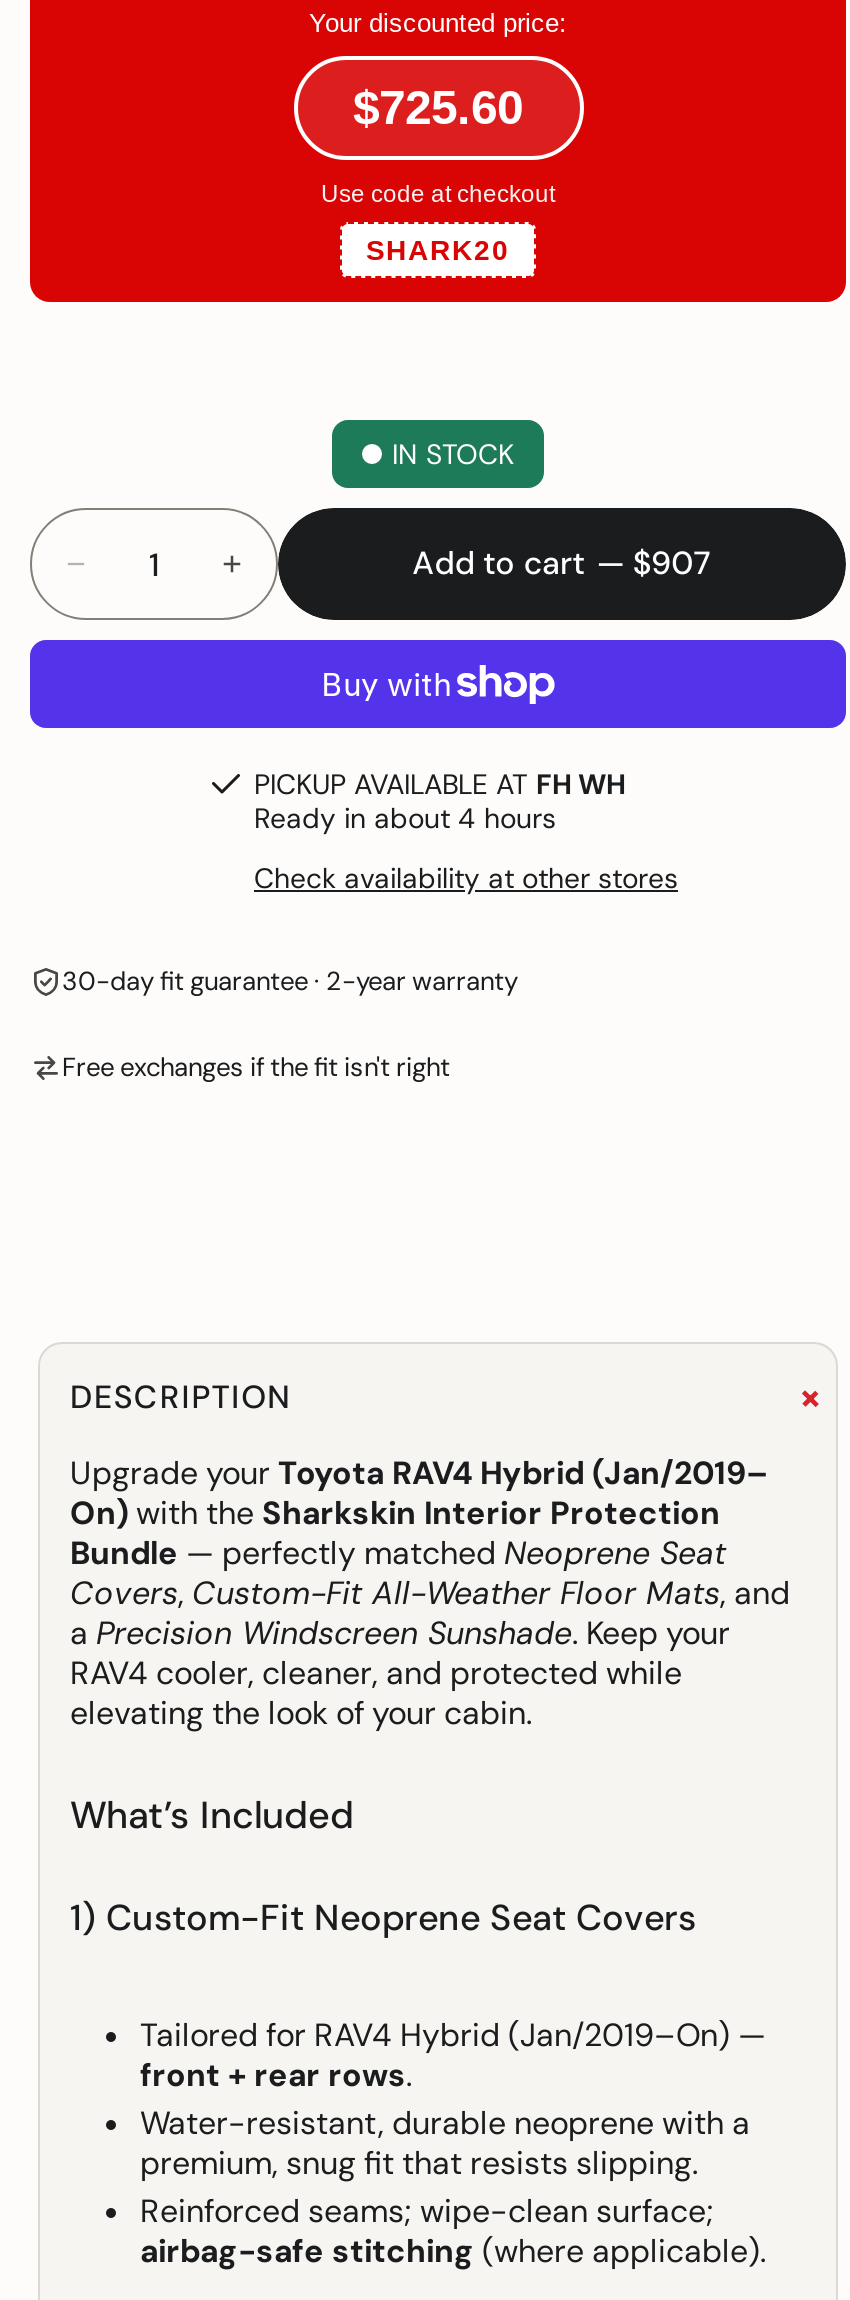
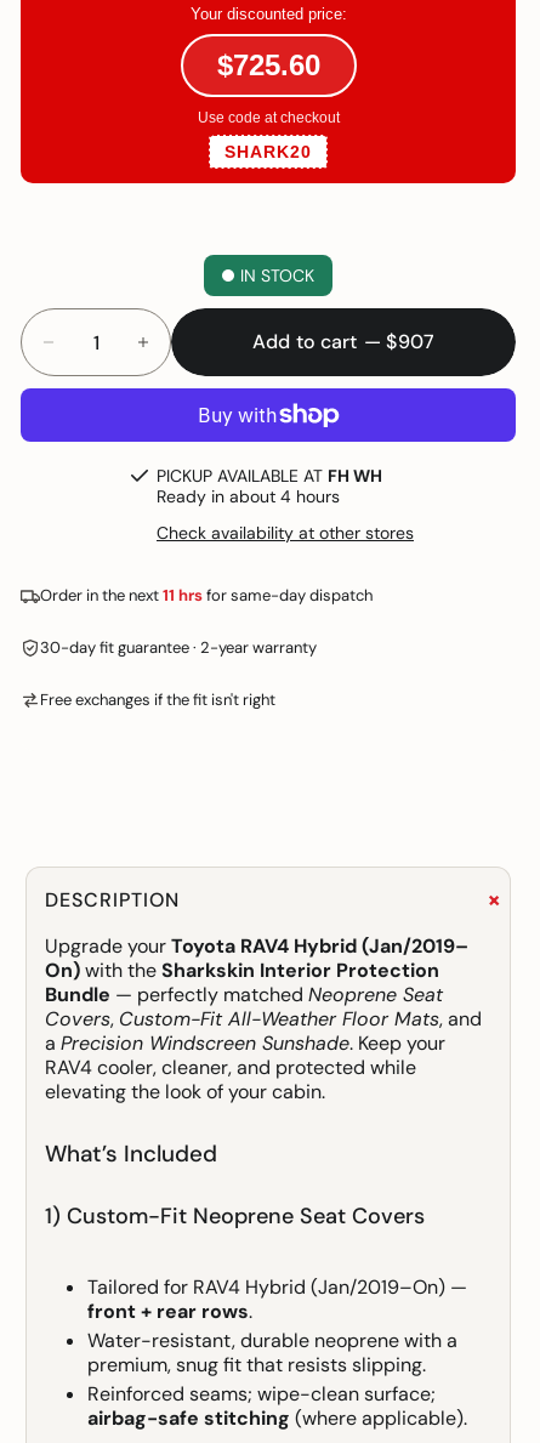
+ Order in the next 11 hrs for same-day dispatch
